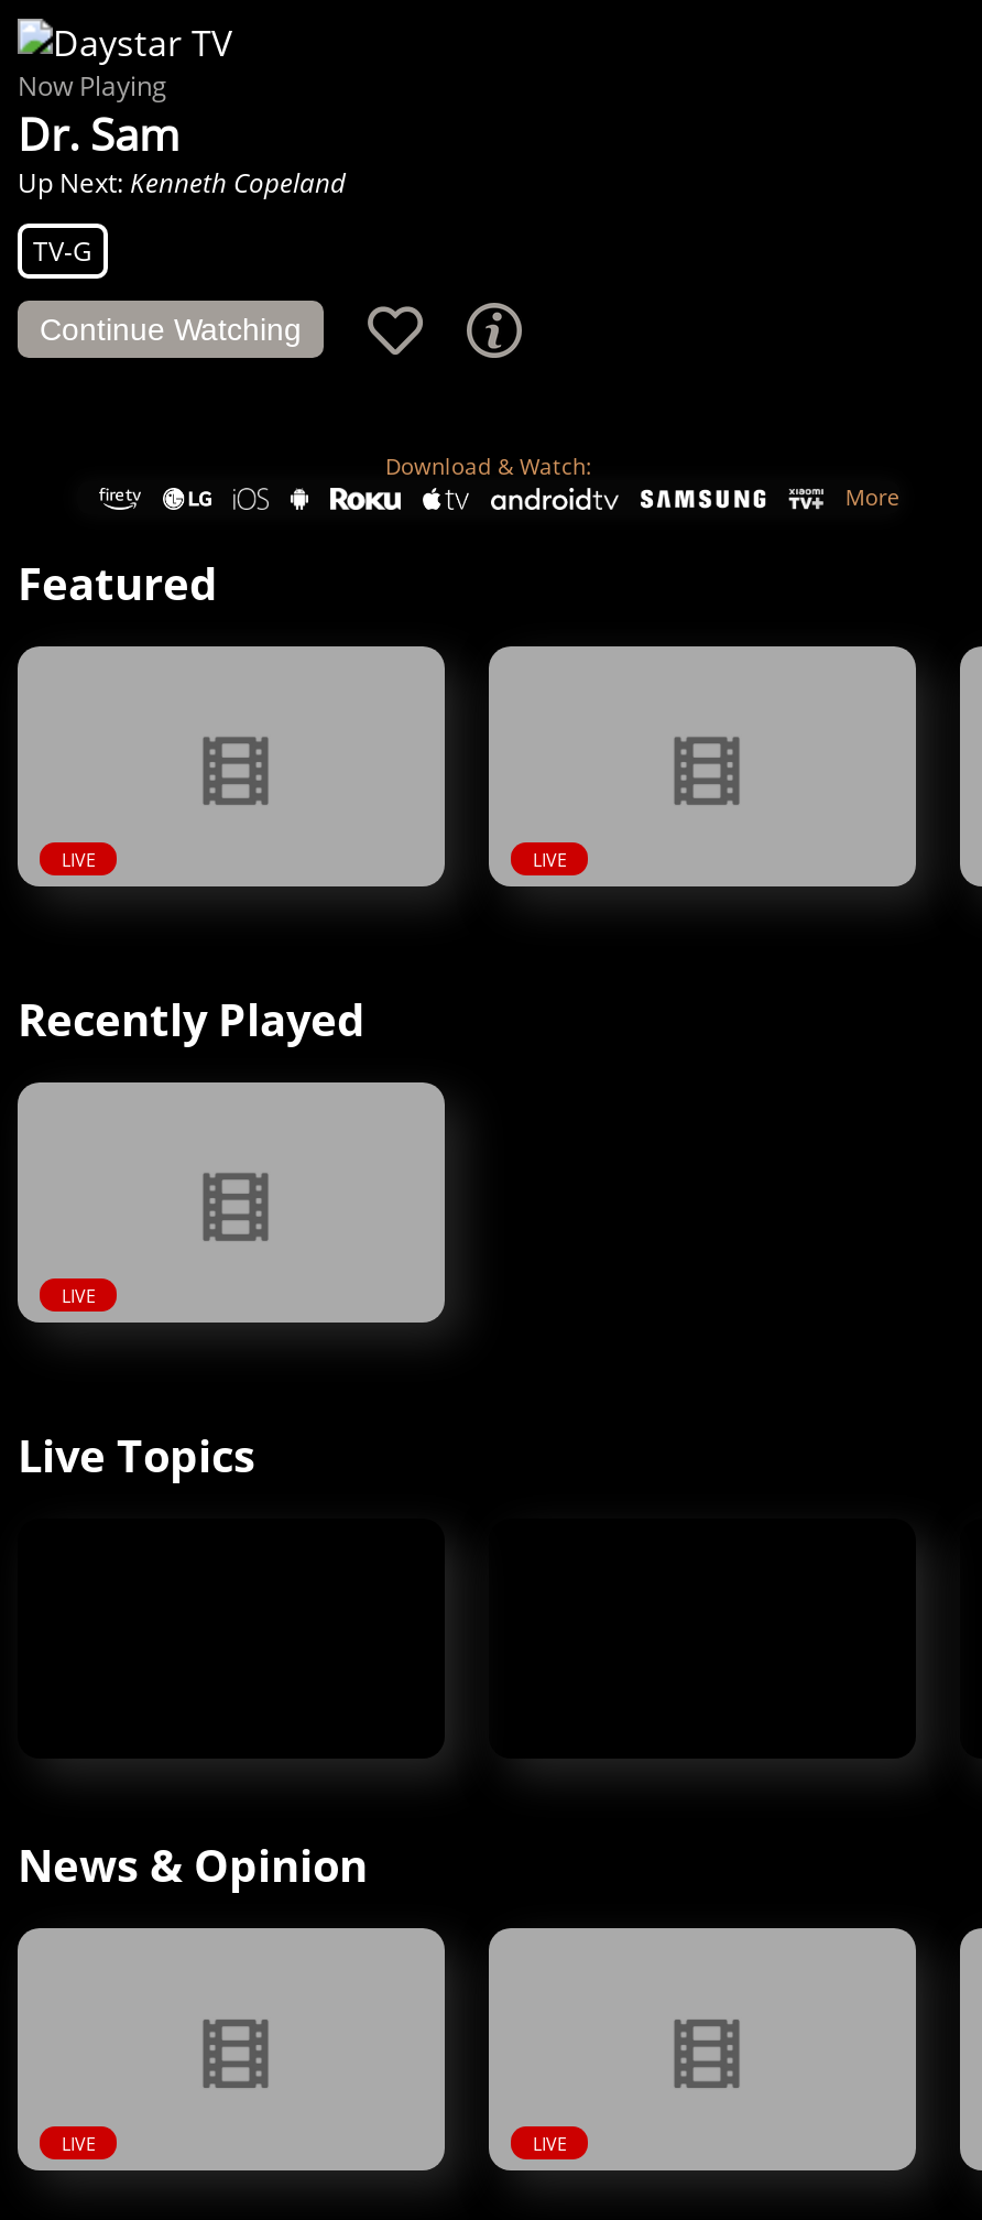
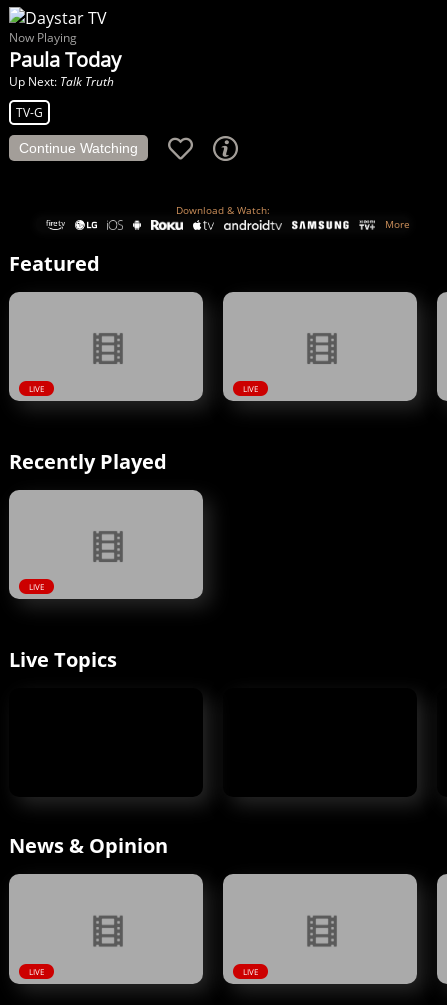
- Dr. Sam
- Up Next: Kenneth Copeland
+ Paula Today
+ Up Next: Talk Truth
